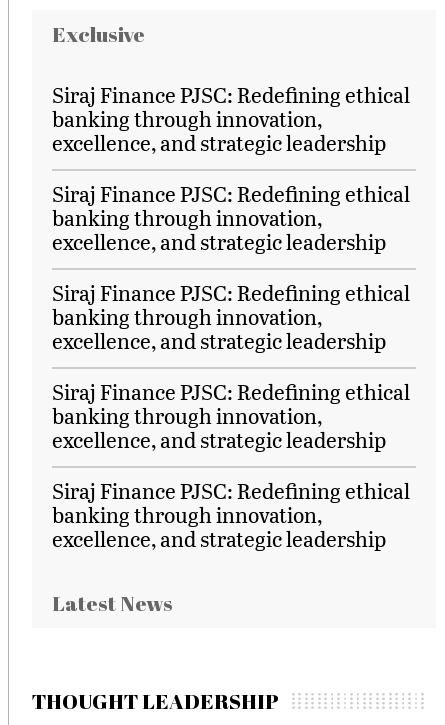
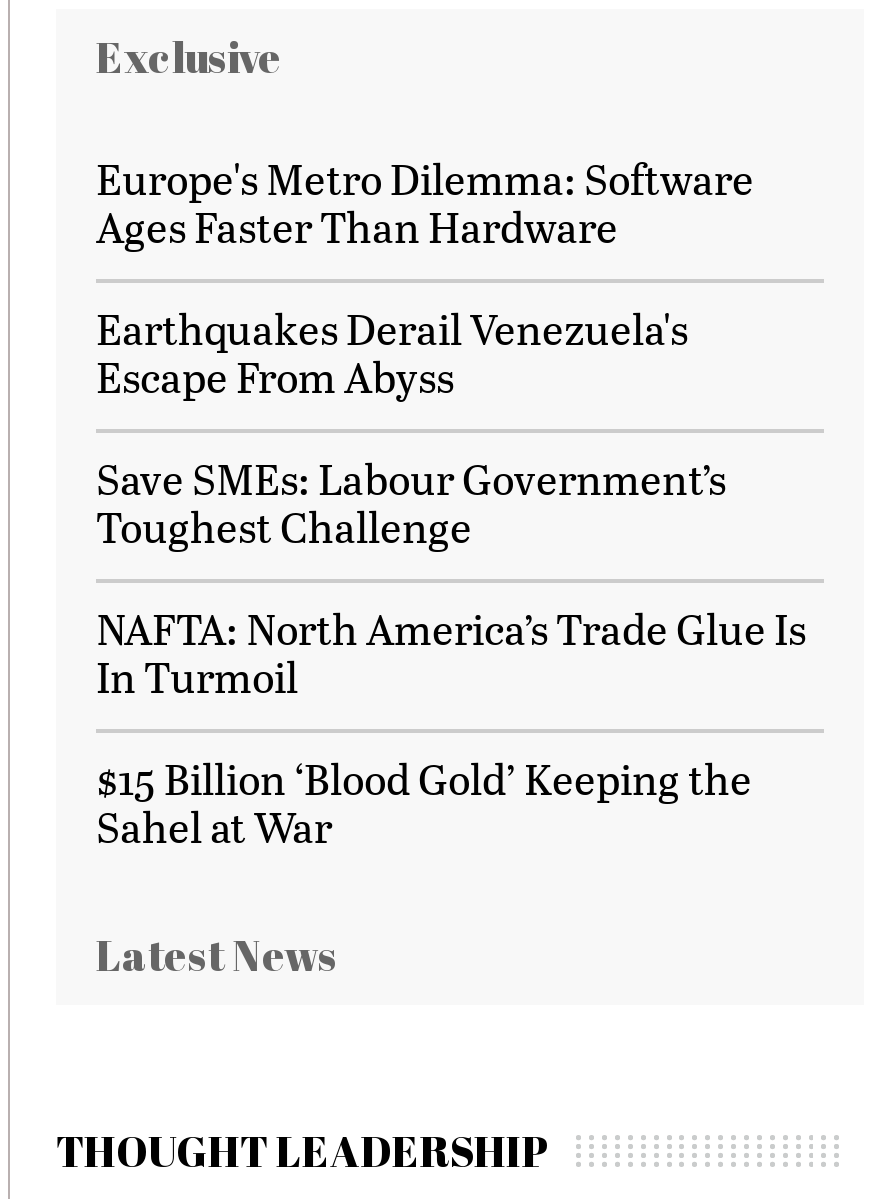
- Siraj Finance PJSC: Redefining ethical
- banking through innovation,
- excellence, and strategic leadership
+ Europe's Metro Dilemma: Software
+ Ages Faster Than Hardware

- Siraj Finance PJSC: Redefining ethical
- banking through innovation,
- excellence, and strategic leadership
+ Earthquakes Derail Venezuela's
+ Escape From Abyss

- Siraj Finance PJSC: Redefining ethical
- banking through innovation,
- excellence, and strategic leadership
+ Save SMEs: Labour Government’s
+ Toughest Challenge

- Siraj Finance PJSC: Redefining ethical
- banking through innovation,
- excellence, and strategic leadership
+ NAFTA: North America’s Trade Glue Is
+ In Turmoil

- Siraj Finance PJSC: Redefining ethical
- banking through innovation,
- excellence, and strategic leadership
+ $15 Billion ‘Blood Gold’ Keeping the
+ Sahel at War
